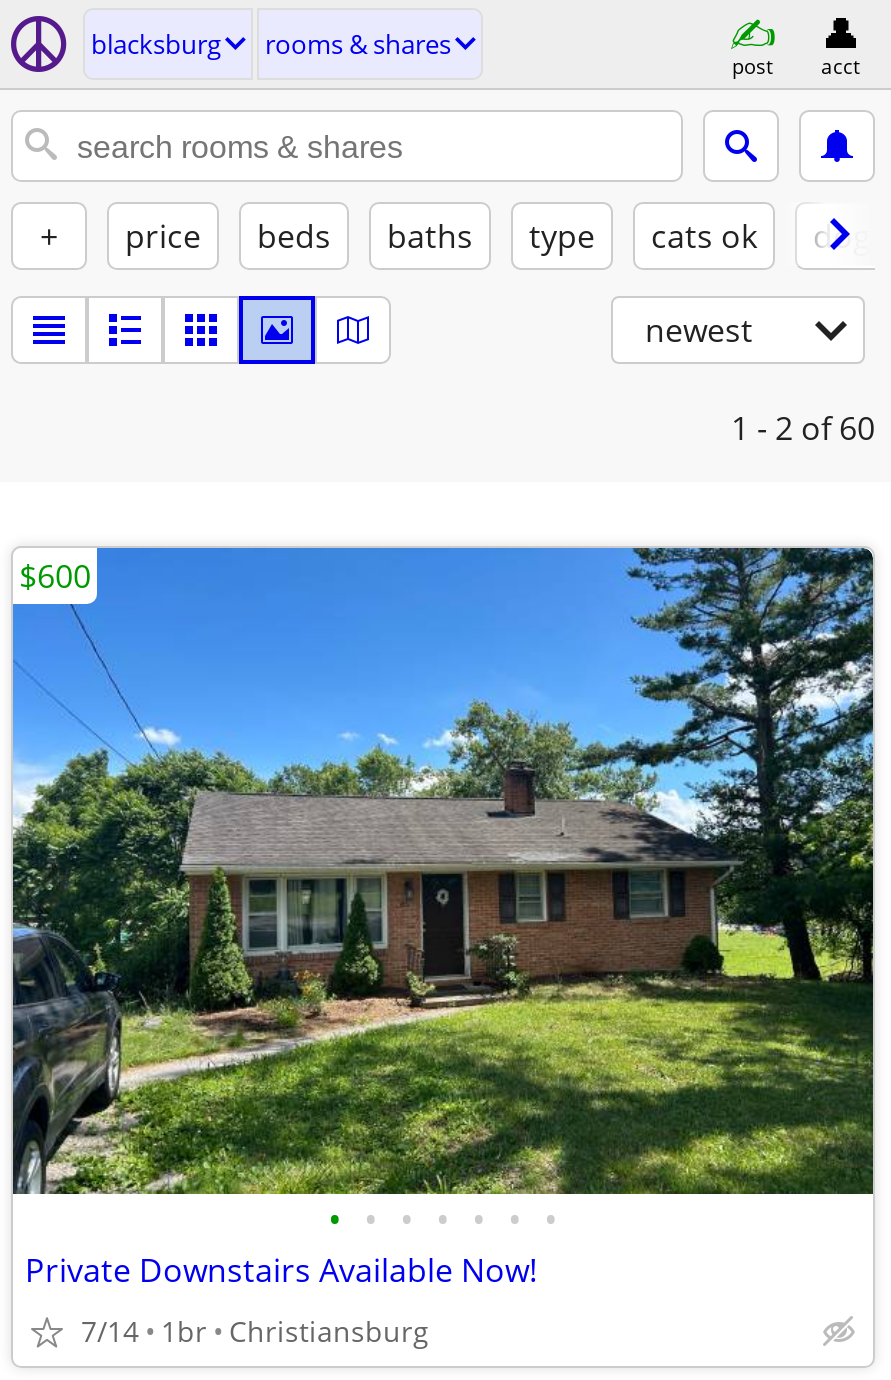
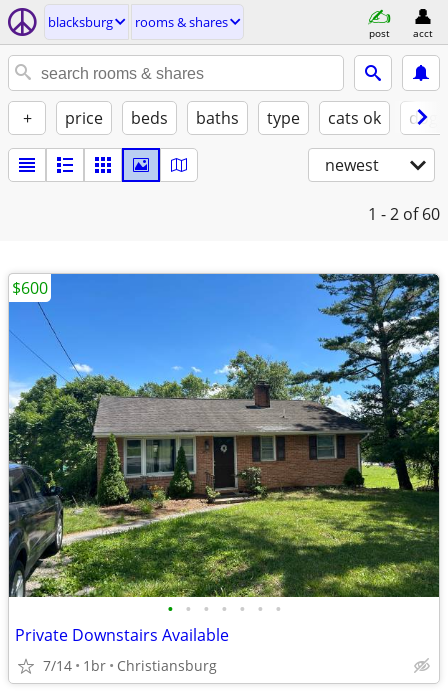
- Private Downstairs Available Now!
+ Private Downstairs Available
